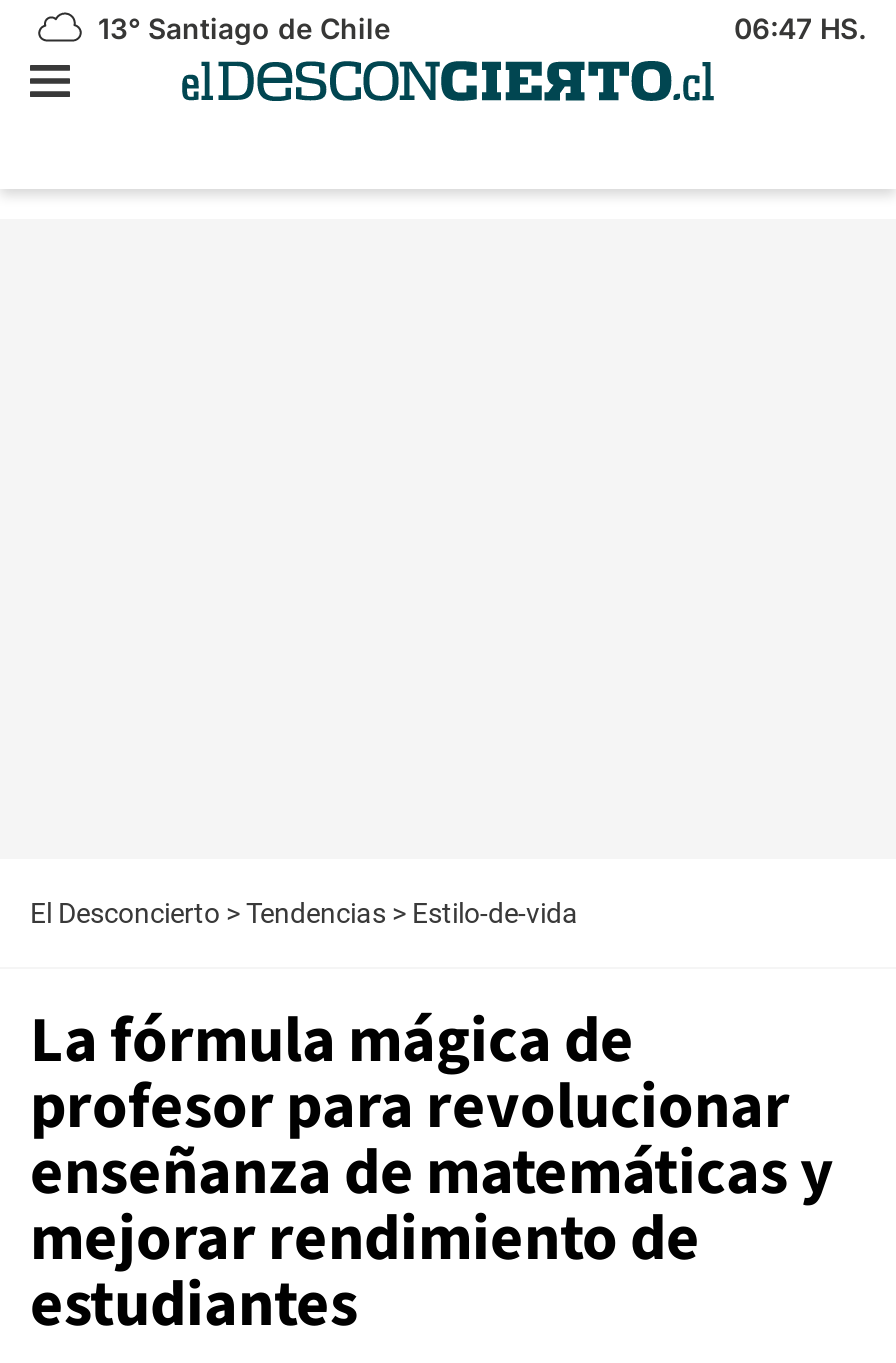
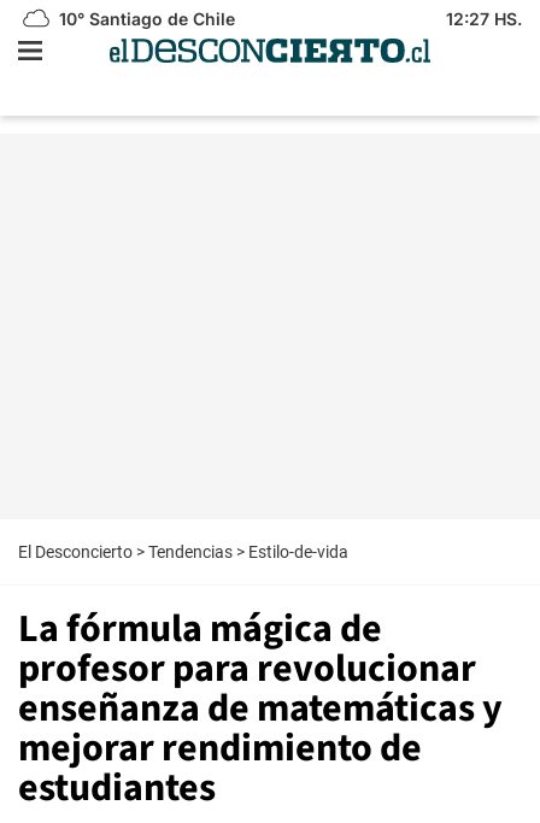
- 13° Santiago de Chile
+ 10° Santiago de Chile

- 06:47 HS.
+ 12:27 HS.
